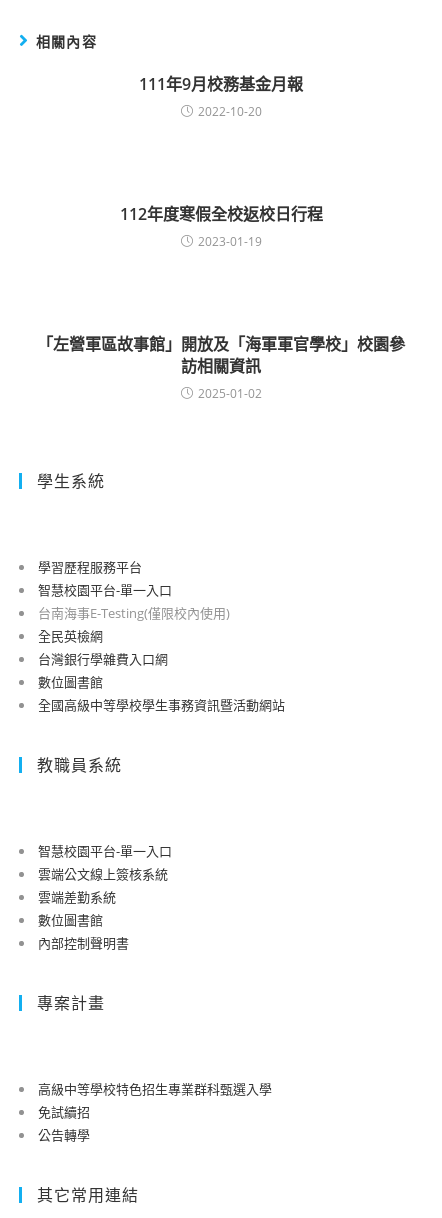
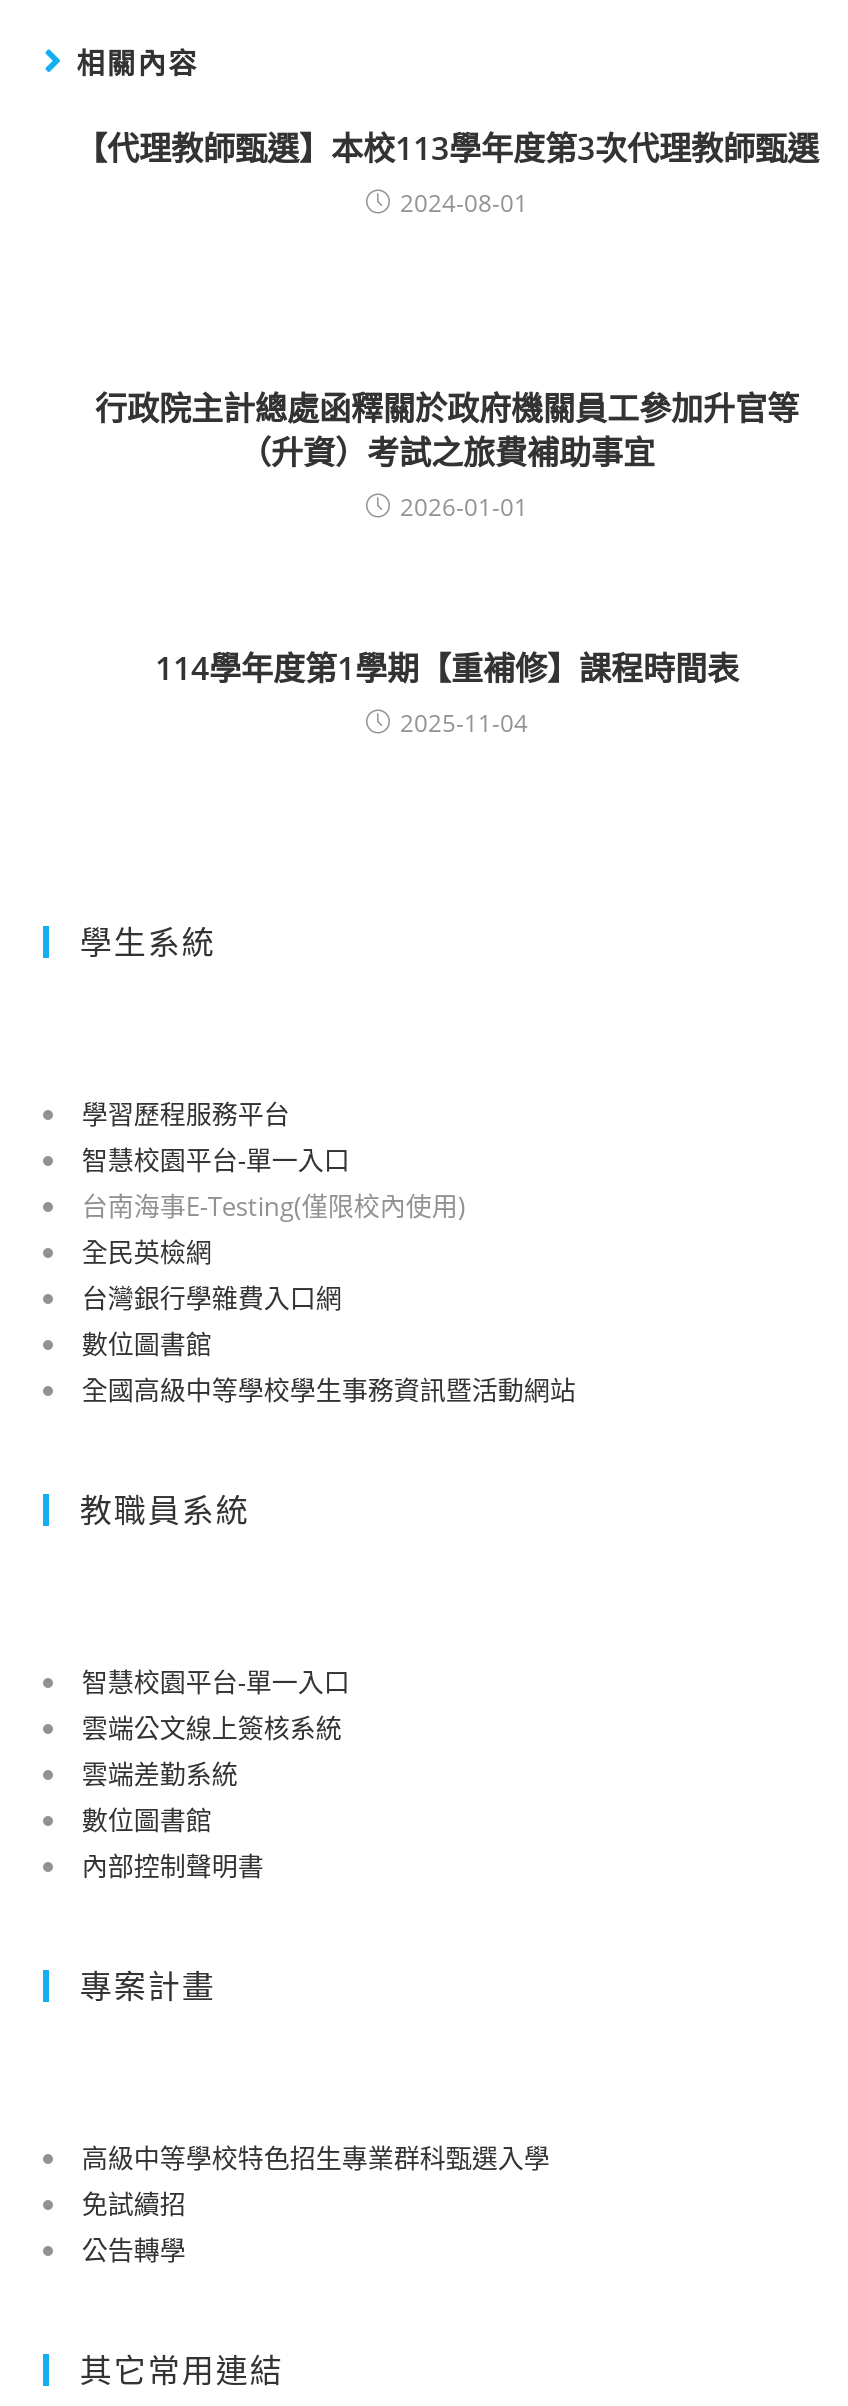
- 111年9月校務基金月報
- 2022-10-20
+ 【代理教師甄選】本校113學年度第3次代理教師甄選
+ 2024-08-01

- 112年度寒假全校返校日行程
- 2023-01-19
+ 行政院主計總處函釋關於政府機關員工參加升官等
+ （升資）考試之旅費補助事宜
+ 2026-01-01

- 「左營軍區故事館」開放及「海軍軍官學校」校園參
- 訪相關資訊
- 2025-01-02
+ 114學年度第1學期【重補修】課程時間表
+ 2025-11-04
